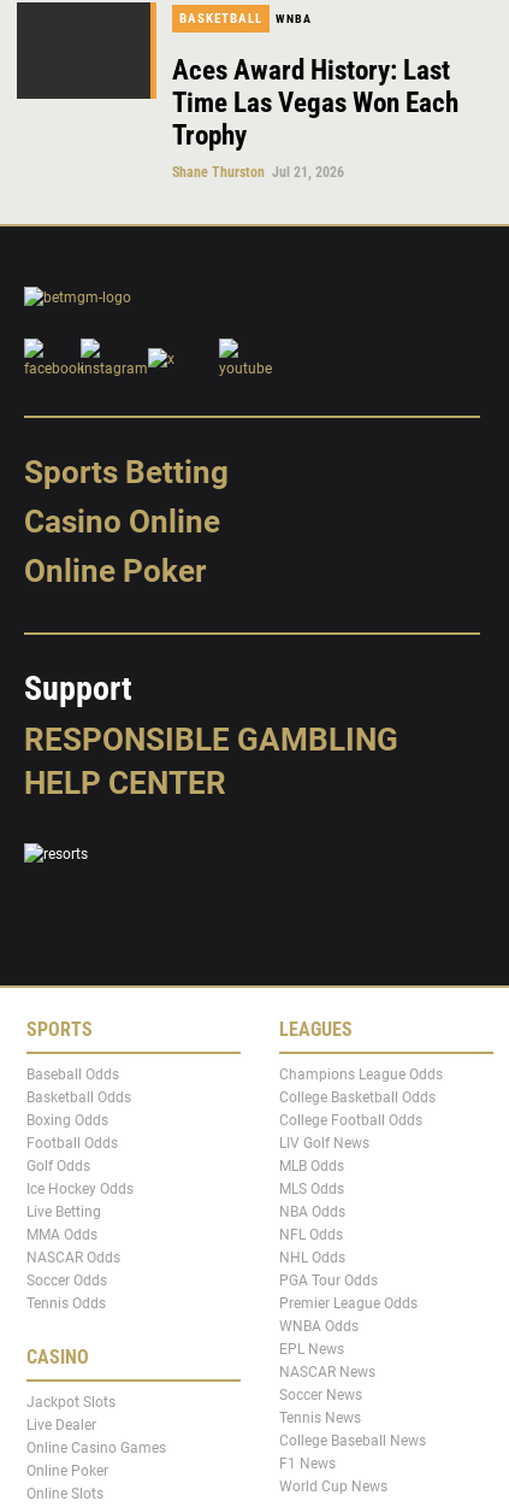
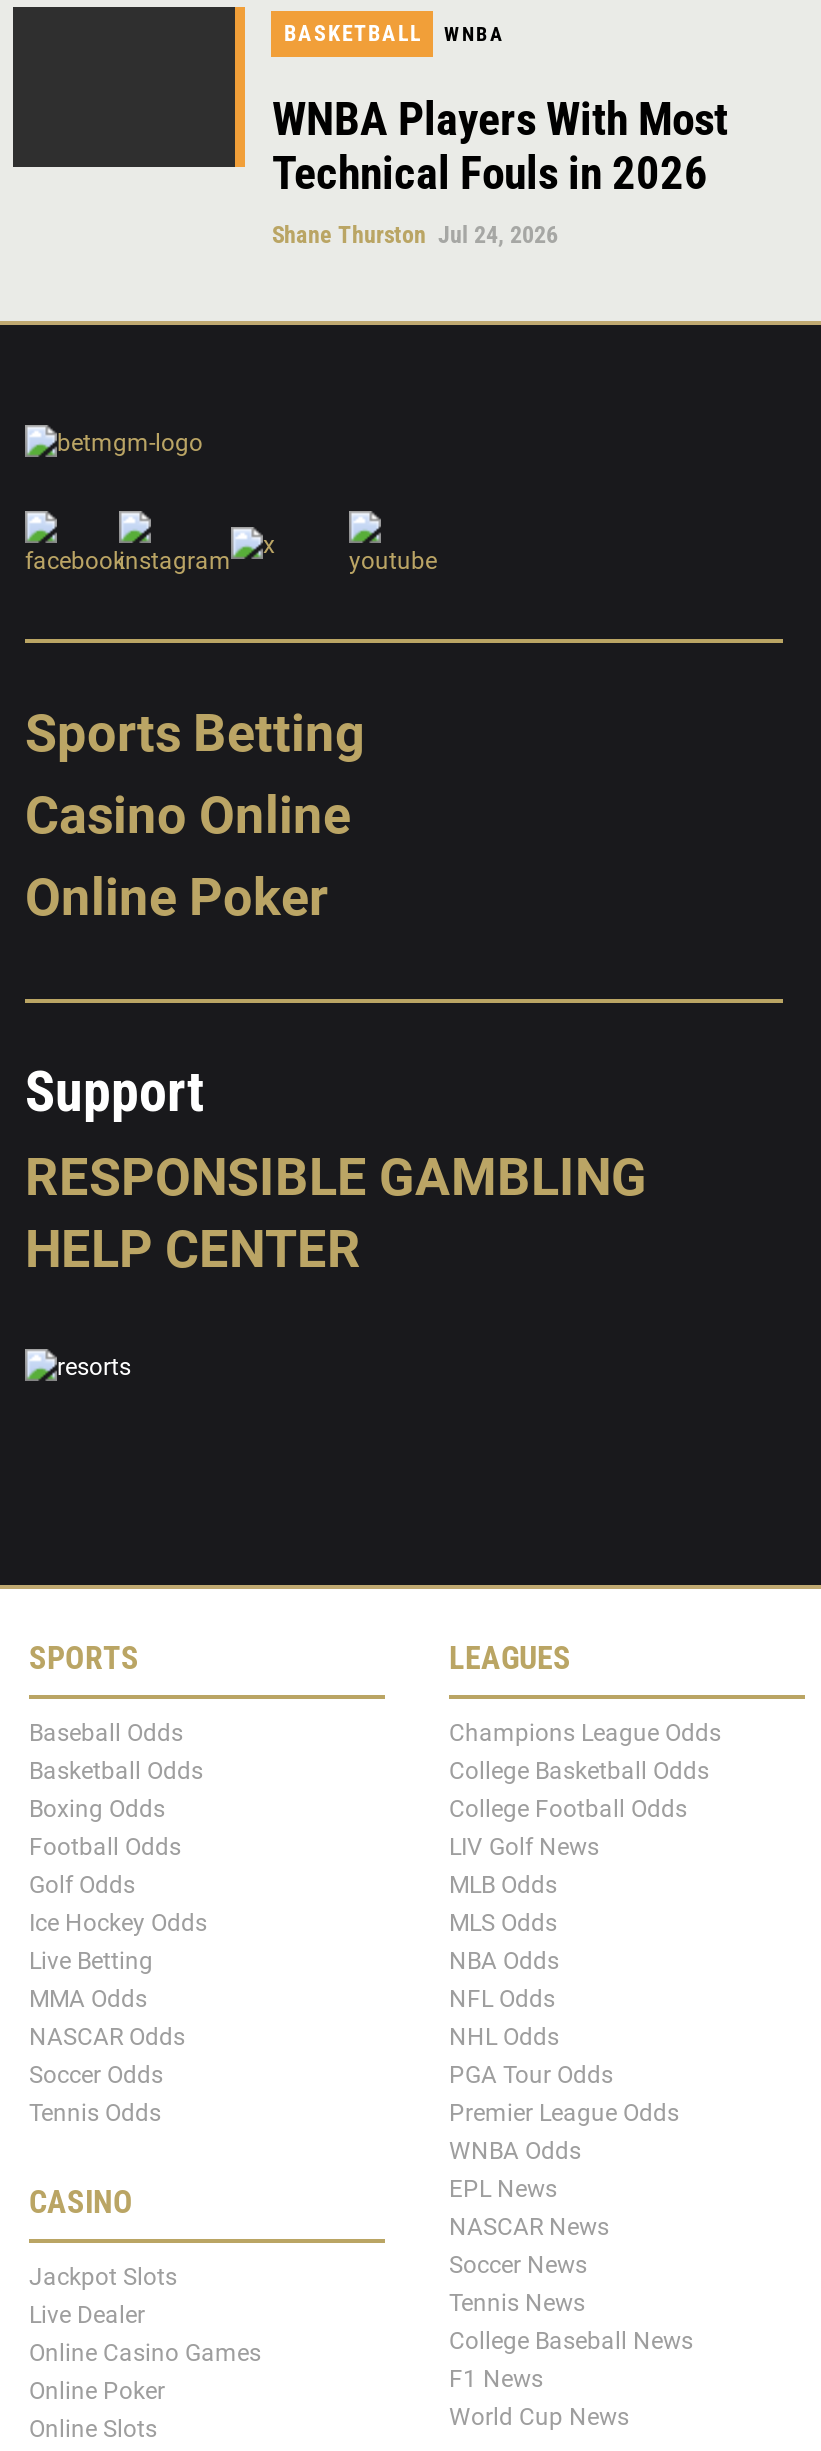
- Aces Award History: Last
- Time Las Vegas Won Each
- Trophy
- Shane Thurston Jul 21, 2026
+ WNBA Players With Most
+ Technical Fouls in 2026
+ Shane Thurston Jul 24, 2026
